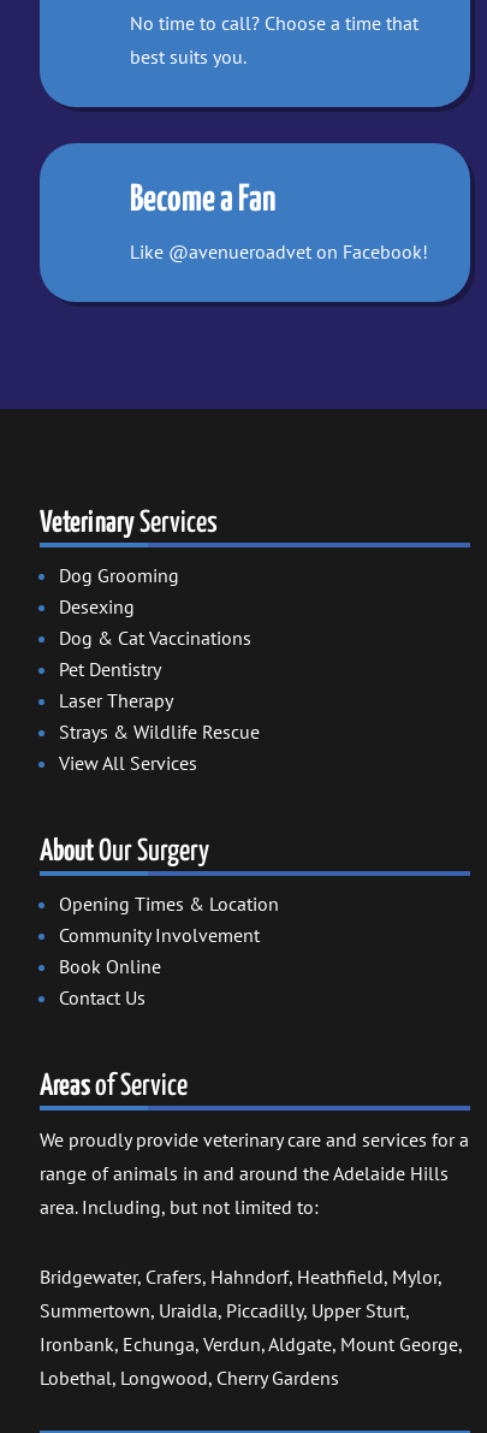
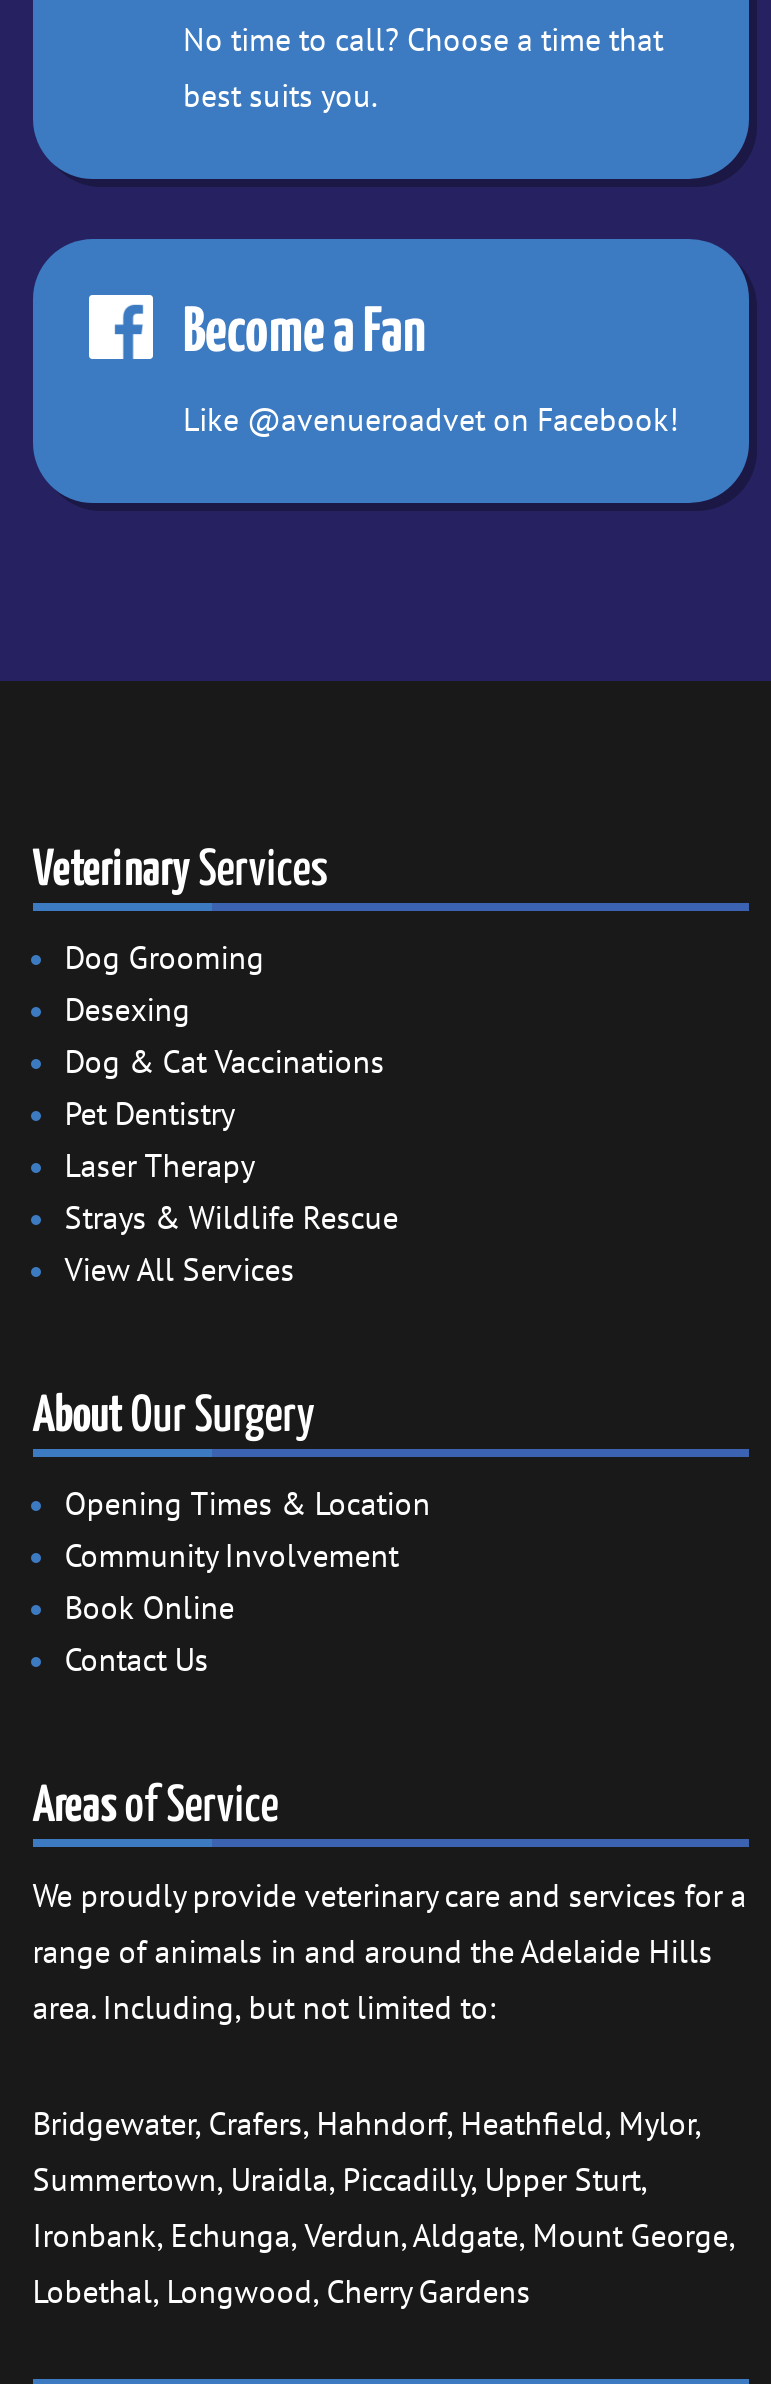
+ [image]
